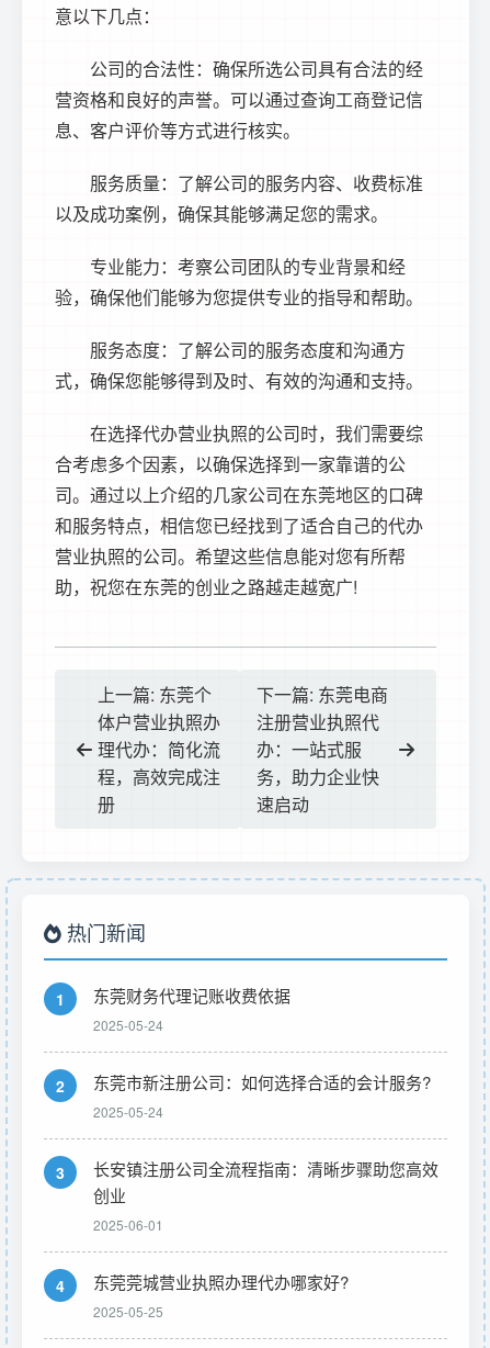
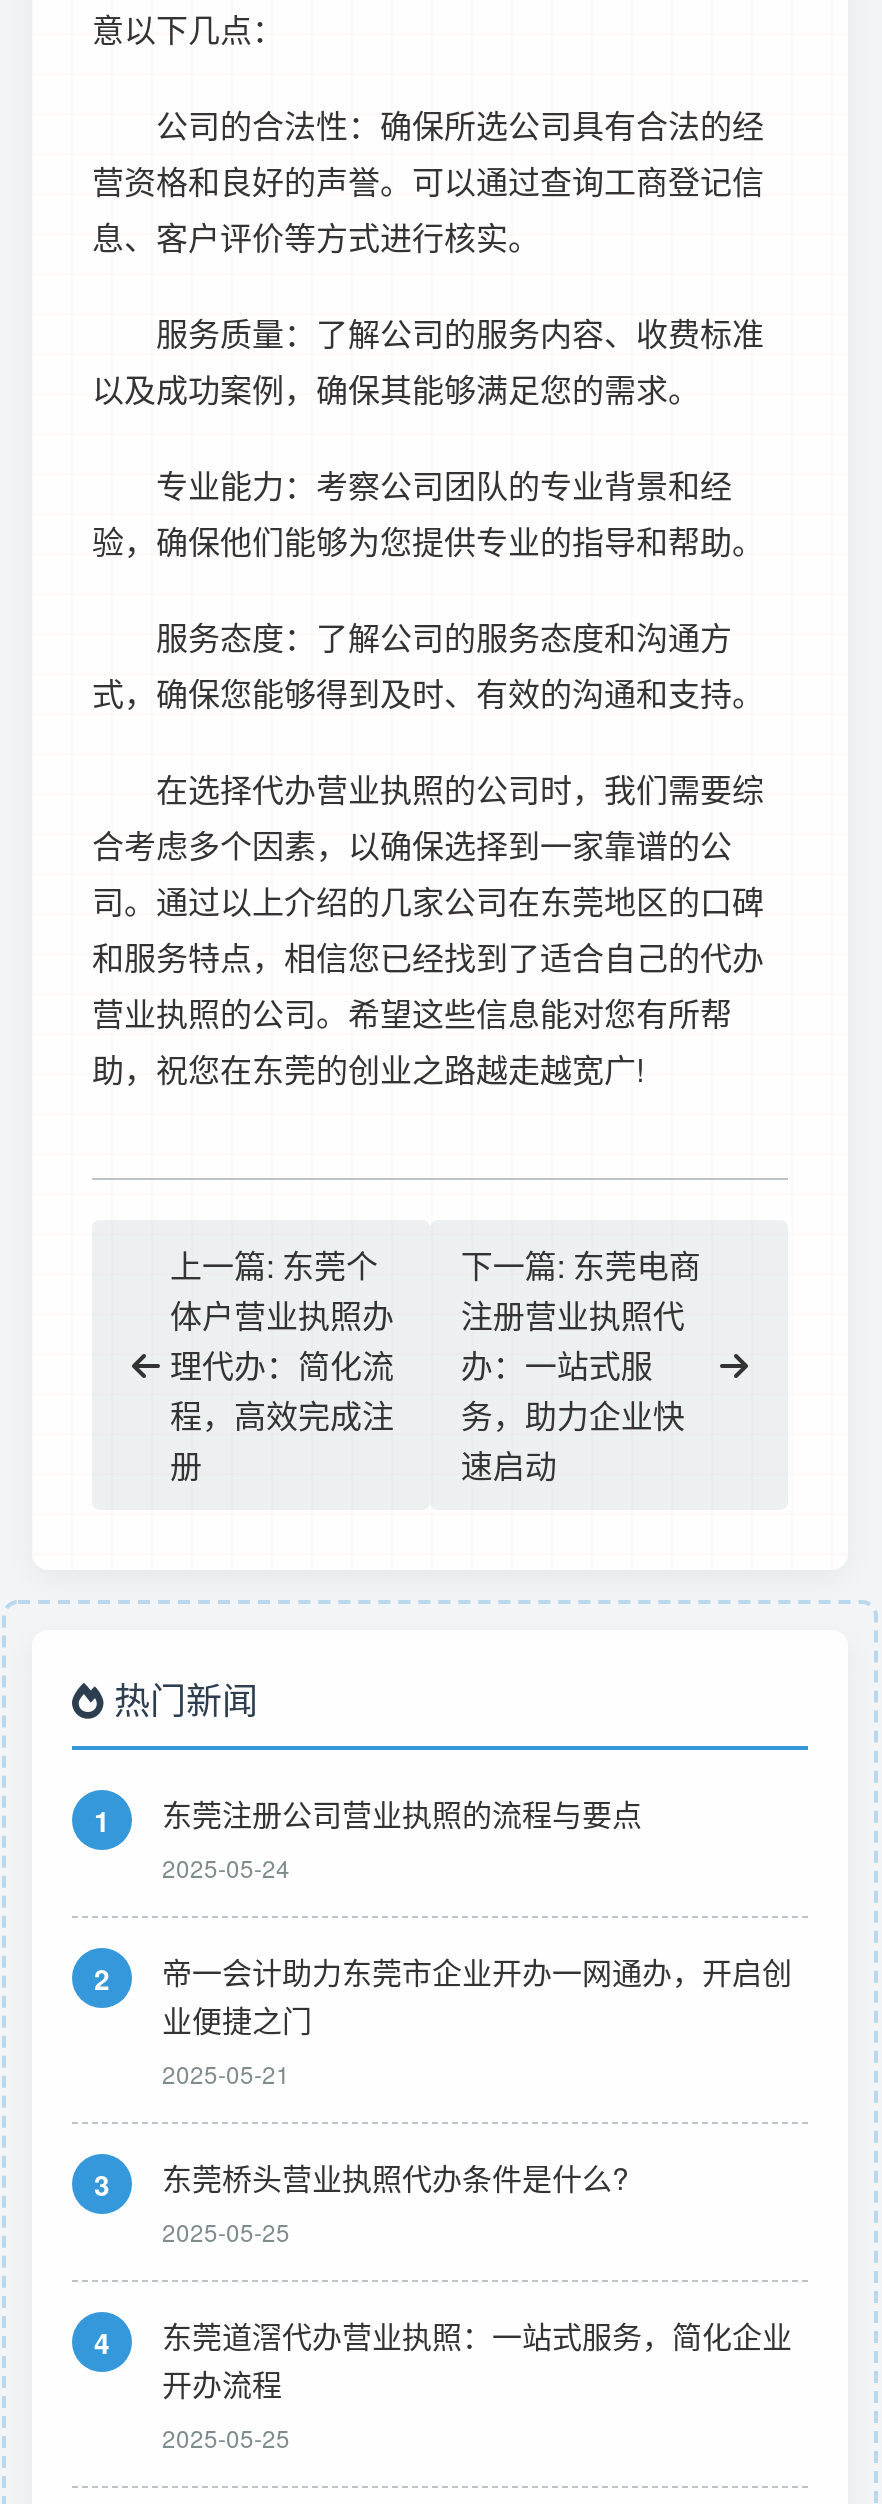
- 东莞财务代理记账收费依据
+ 东莞注册公司营业执照的流程与要点

- 东莞市新注册公司：如何选择合适的会计服务?
- 2025-05-24
+ 帝一会计助力东莞市企业开办一网通办，开启创
+ 业便捷之门
+ 2025-05-21

- 长安镇注册公司全流程指南：清晰步骤助您高效
- 创业
- 2025-06-01
+ 东莞桥头营业执照代办条件是什么?
+ 2025-05-25

- 东莞莞城营业执照办理代办哪家好?
+ 东莞道滘代办营业执照：一站式服务，简化企业
+ 开办流程
